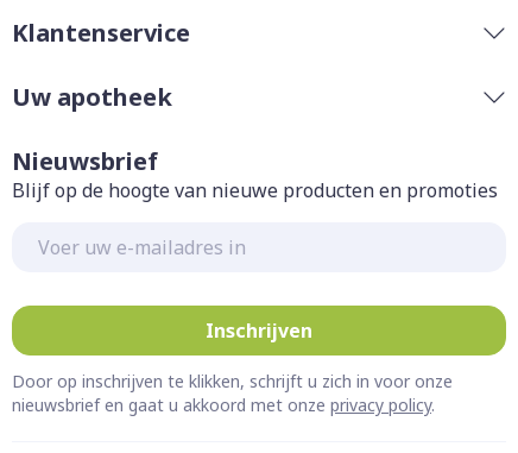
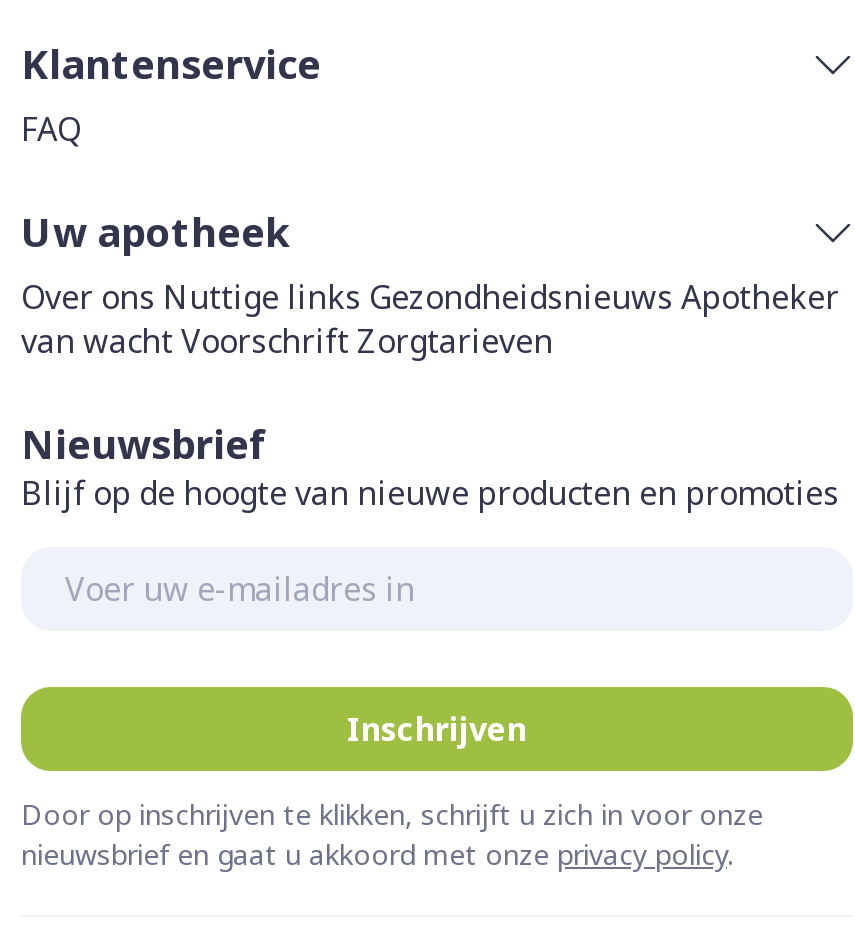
+ FAQ

+ Over ons Nuttige links Gezondheidsnieuws Apotheker
+ van wacht Voorschrift Zorgtarieven
